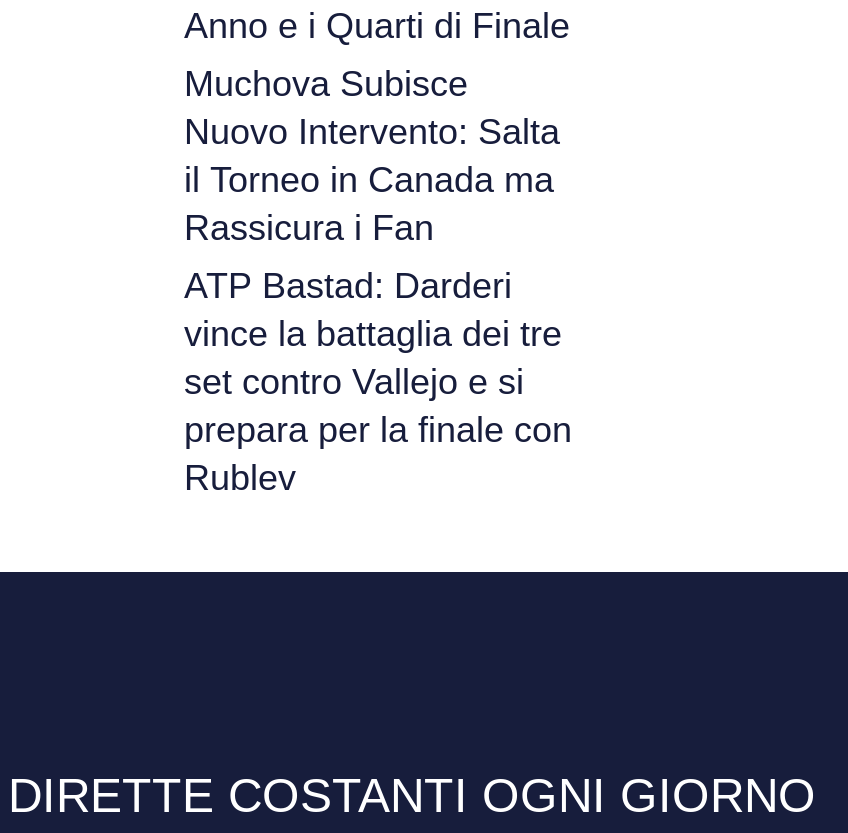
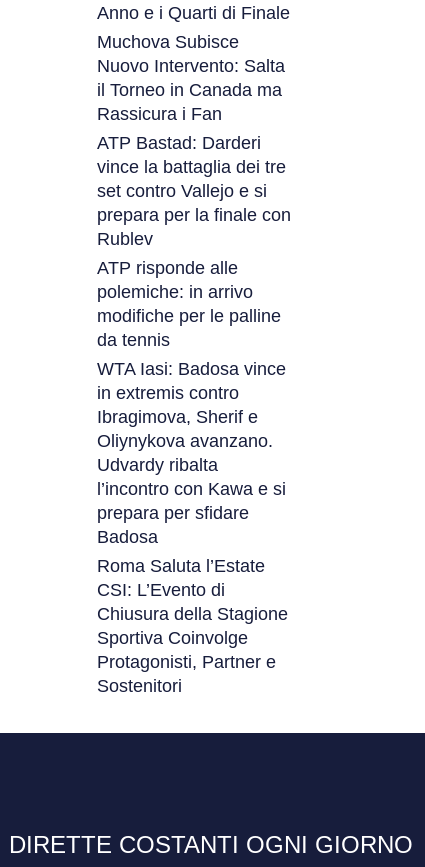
+ ATP risponde alle
+ polemiche: in arrivo
+ modifiche per le palline
+ da tennis
+ WTA Iasi: Badosa vince
+ in extremis contro
+ Ibragimova, Sherif e
+ Oliynykova avanzano.
+ Udvardy ribalta
+ l’incontro con Kawa e si
+ prepara per sfidare
+ Badosa
+ Roma Saluta l’Estate
+ CSI: L’Evento di
+ Chiusura della Stagione
+ Sportiva Coinvolge
+ Protagonisti, Partner e
+ Sostenitori
